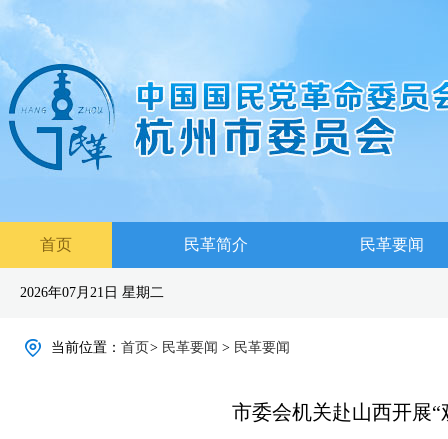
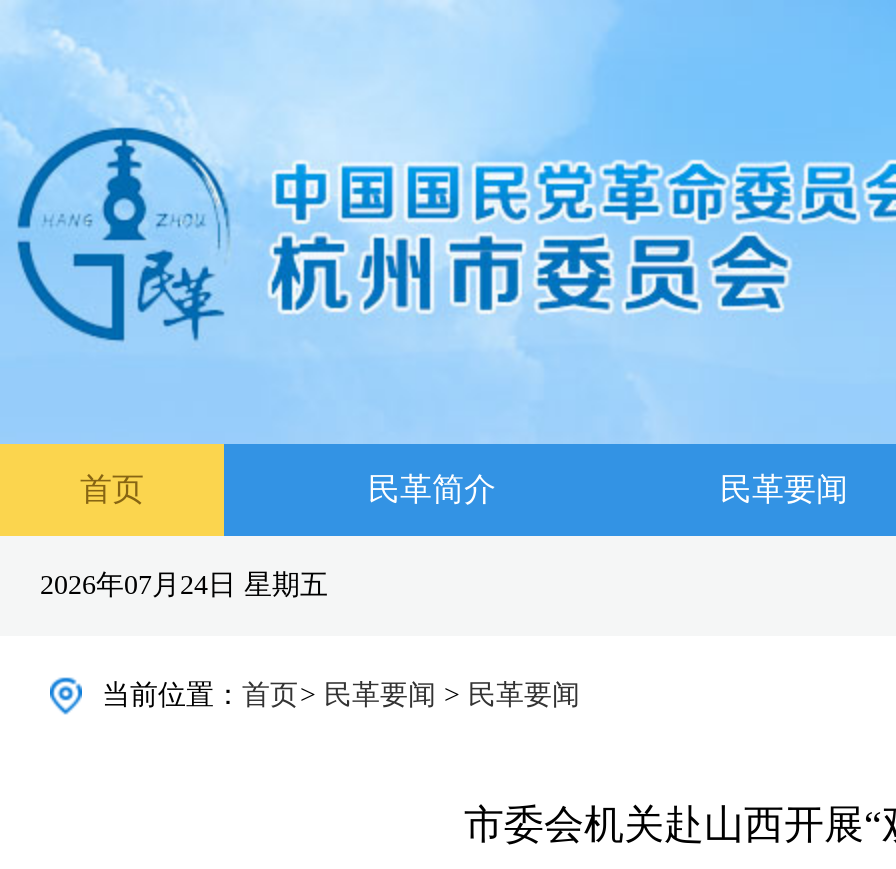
- 2026年07月21日星期二
+ 2026年07月24日星期五
